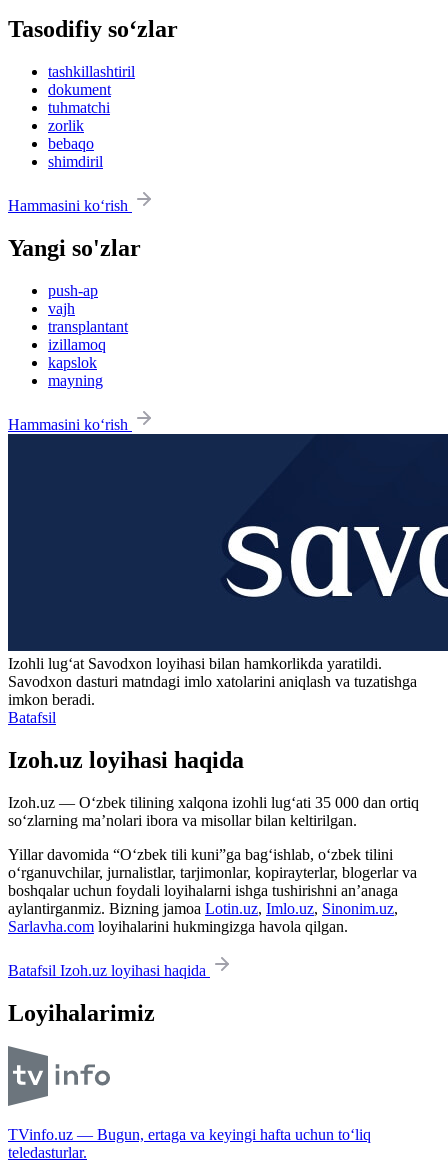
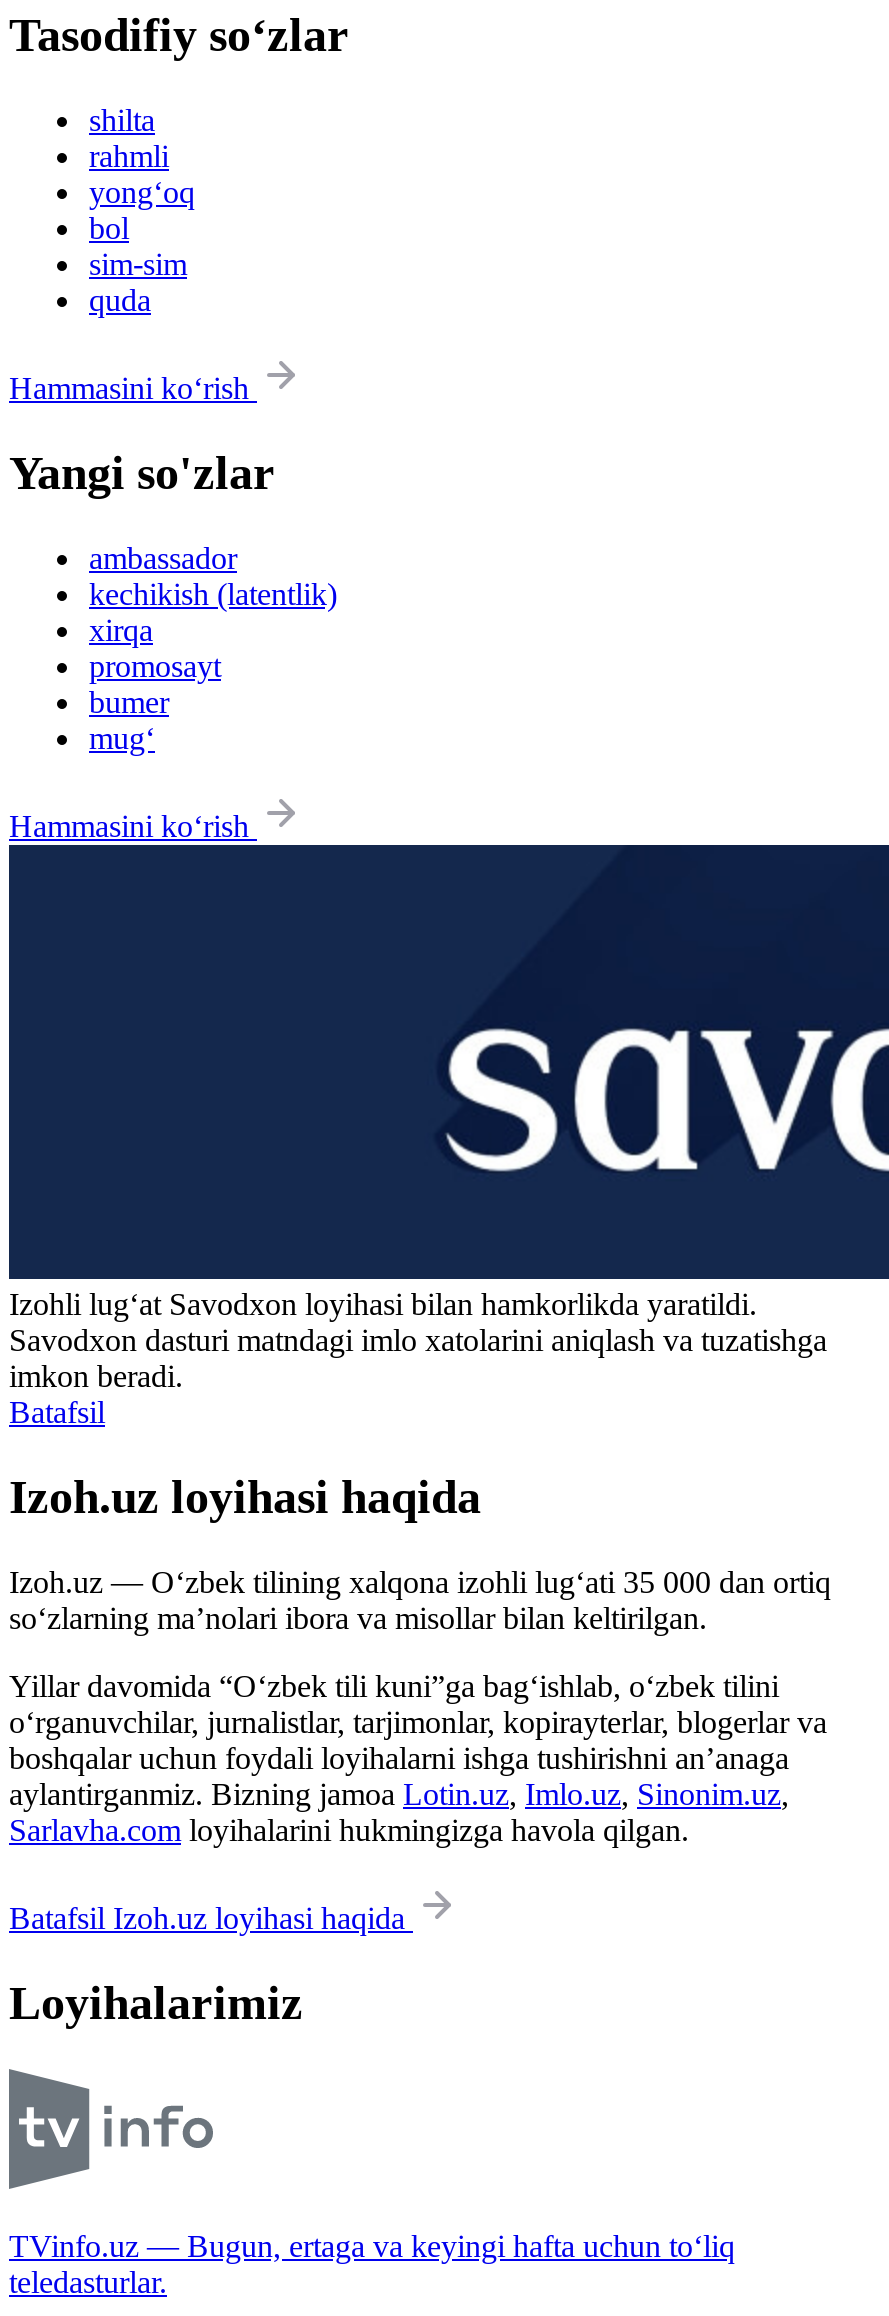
- tashkillashtiril
- dokument
- tuhmatchi
- zorlik
- bebaqo
- shimdiril
+ shilta
+ rahmli
+ yong‘oq
+ bol
+ sim-sim
+ quda

- push-ap
- vajh
- transplantant
- izillamoq
- kapslok
- mayning
+ ambassador
+ kechikish (latentlik)
+ xirqa
+ promosayt
+ bumer
+ mug‘
